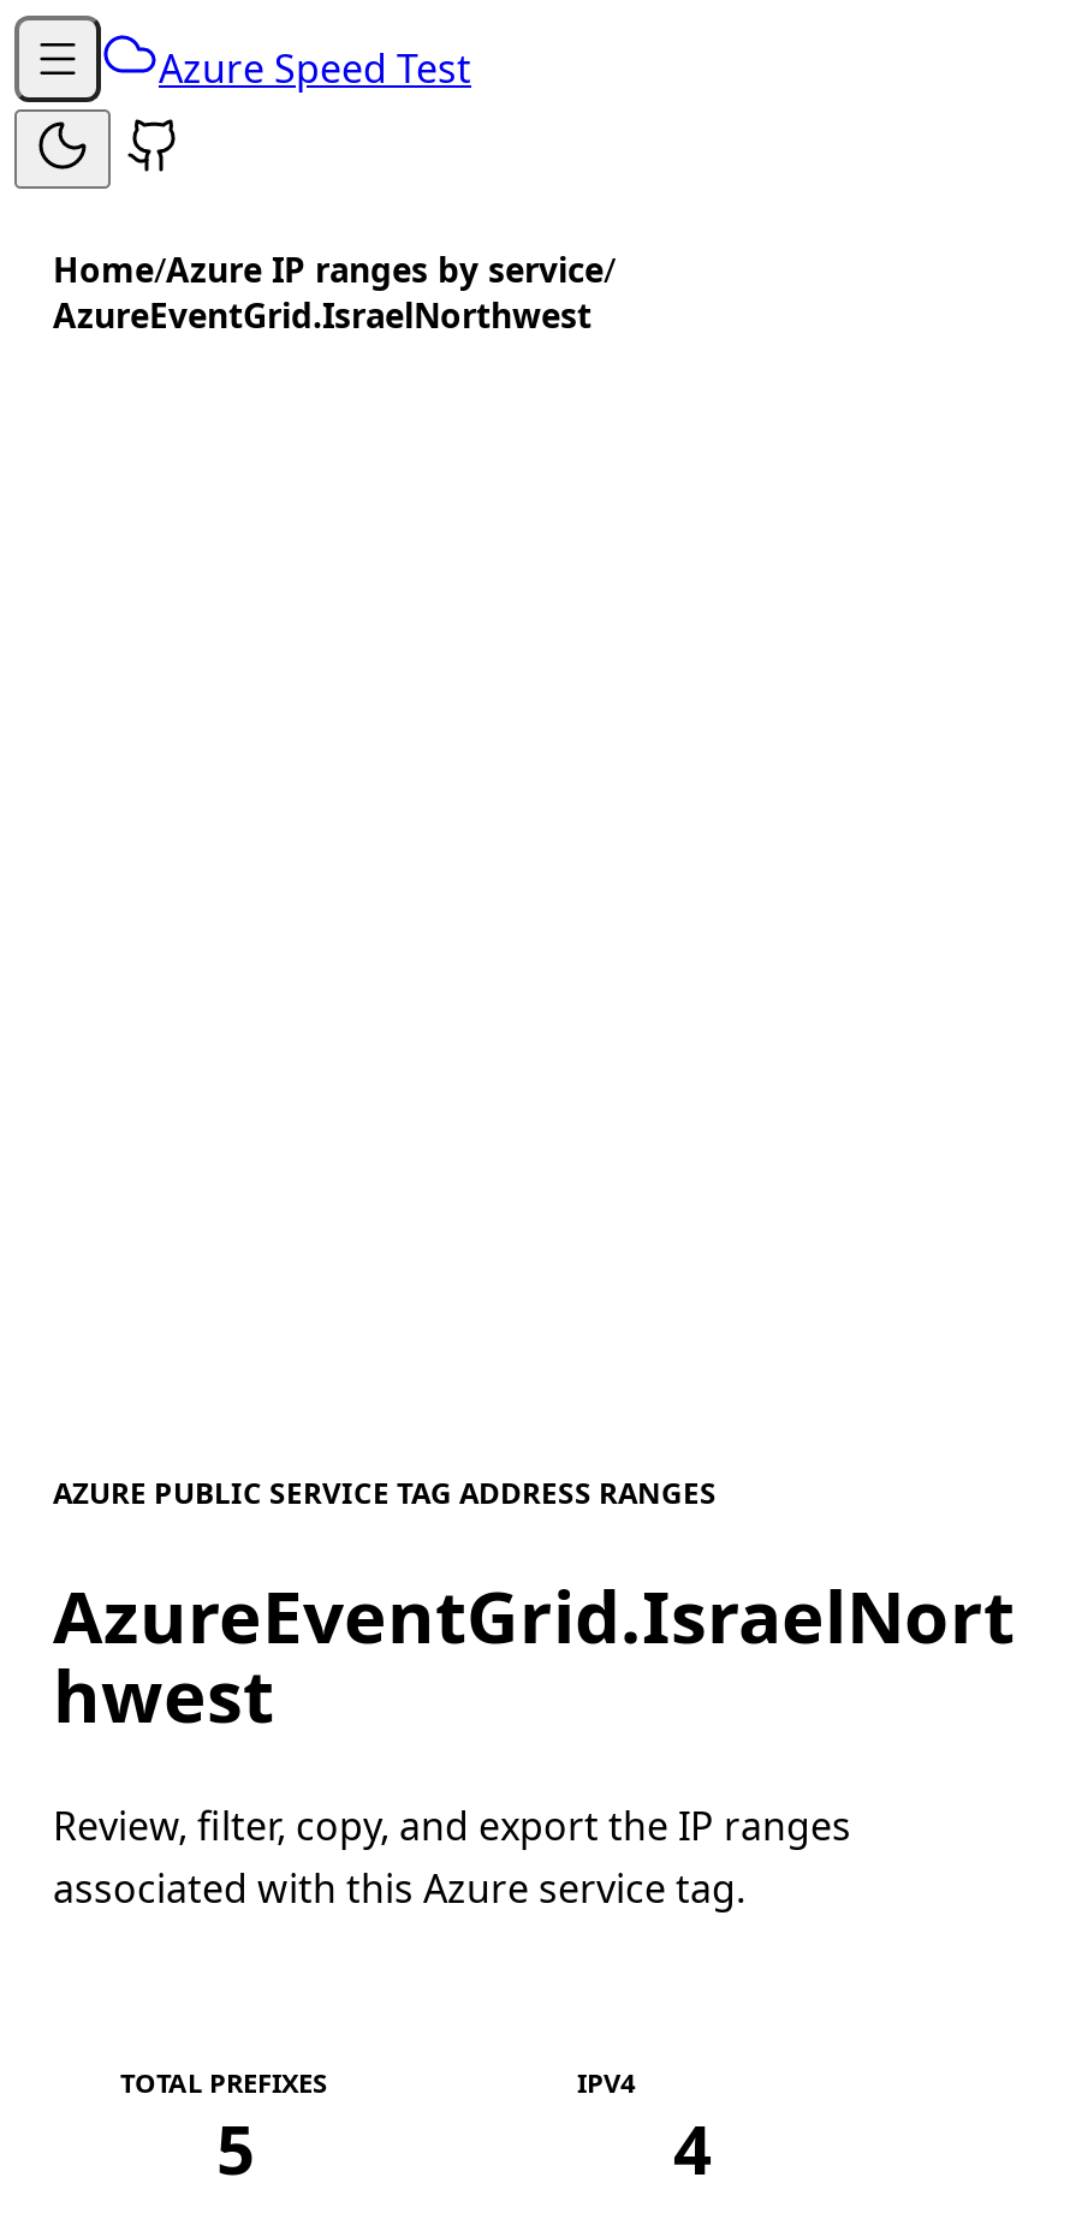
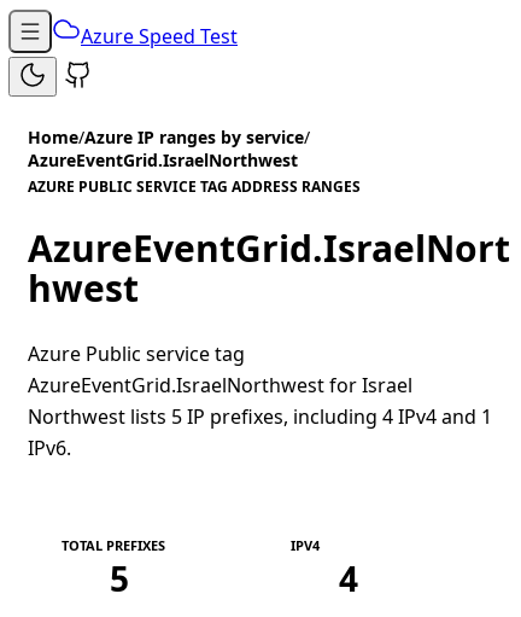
moved up: AZURE PUBLIC SERVICE TAG ADDRESS RANGES | AzureEventGrid.IsraelNort | hwest

- Review, filter, copy, and export the IP ranges
- associated with this Azure service tag.
+ Azure Public service tag
+ AzureEventGrid.IsraelNorthwest for Israel
+ Northwest lists 5 IP prefixes, including 4 IPv4 and 1
+ IPv6.
